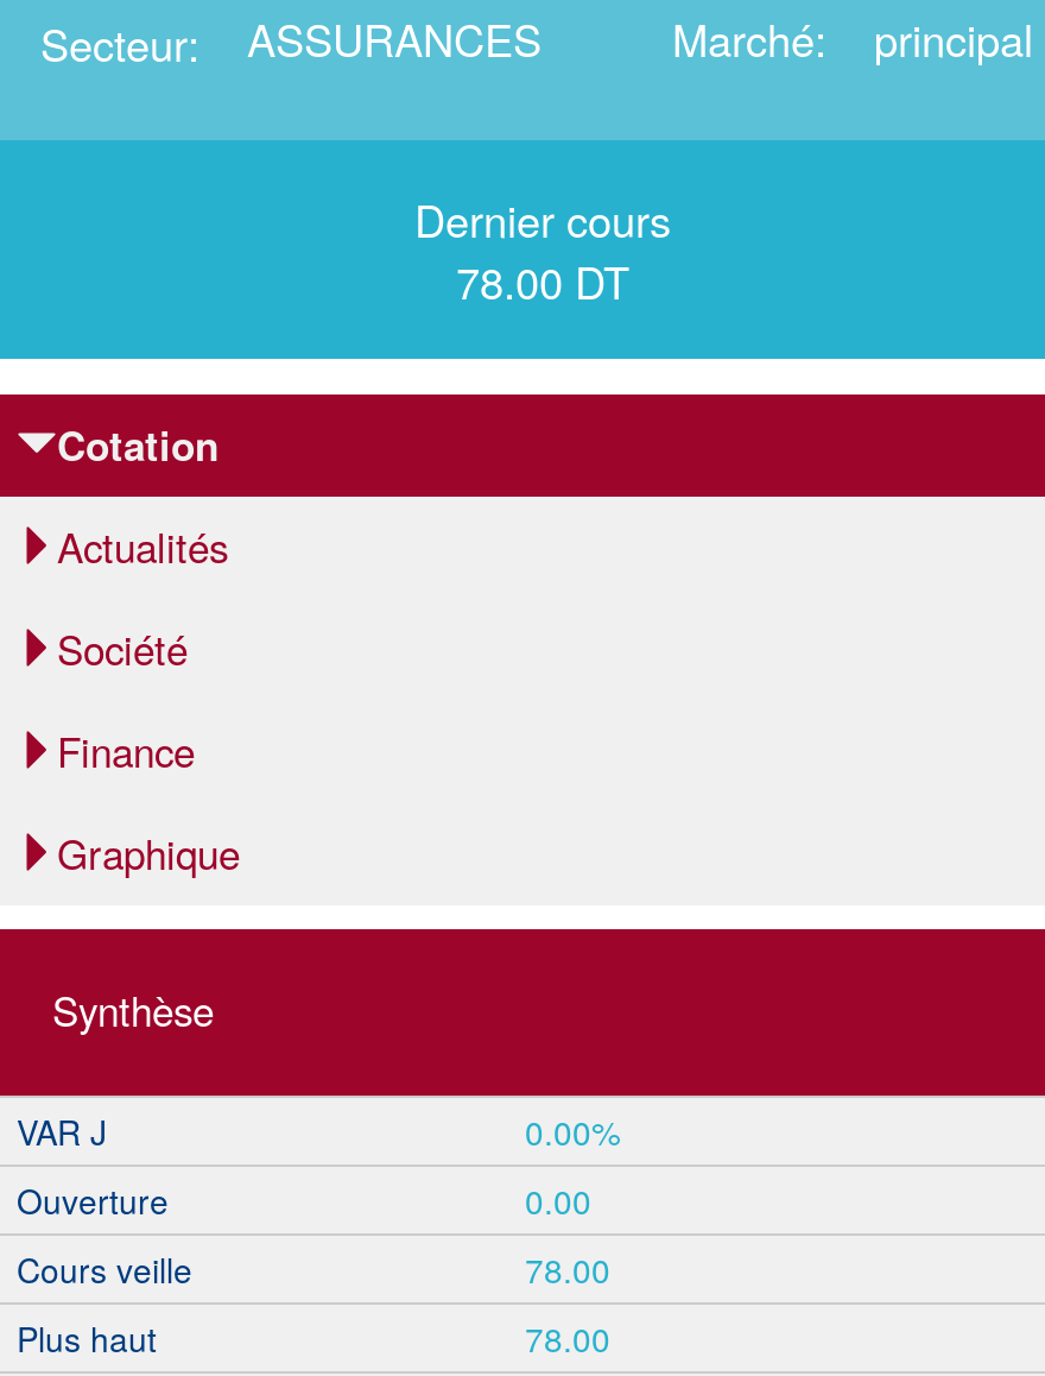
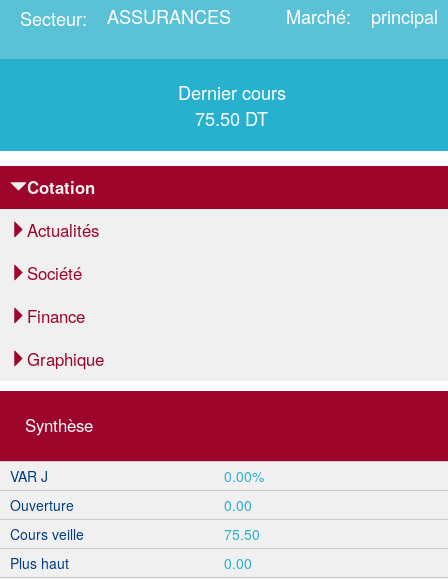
- 78.00 DT
+ 75.50 DT

- 78.00
+ 75.50

- 78.00
+ 0.00
